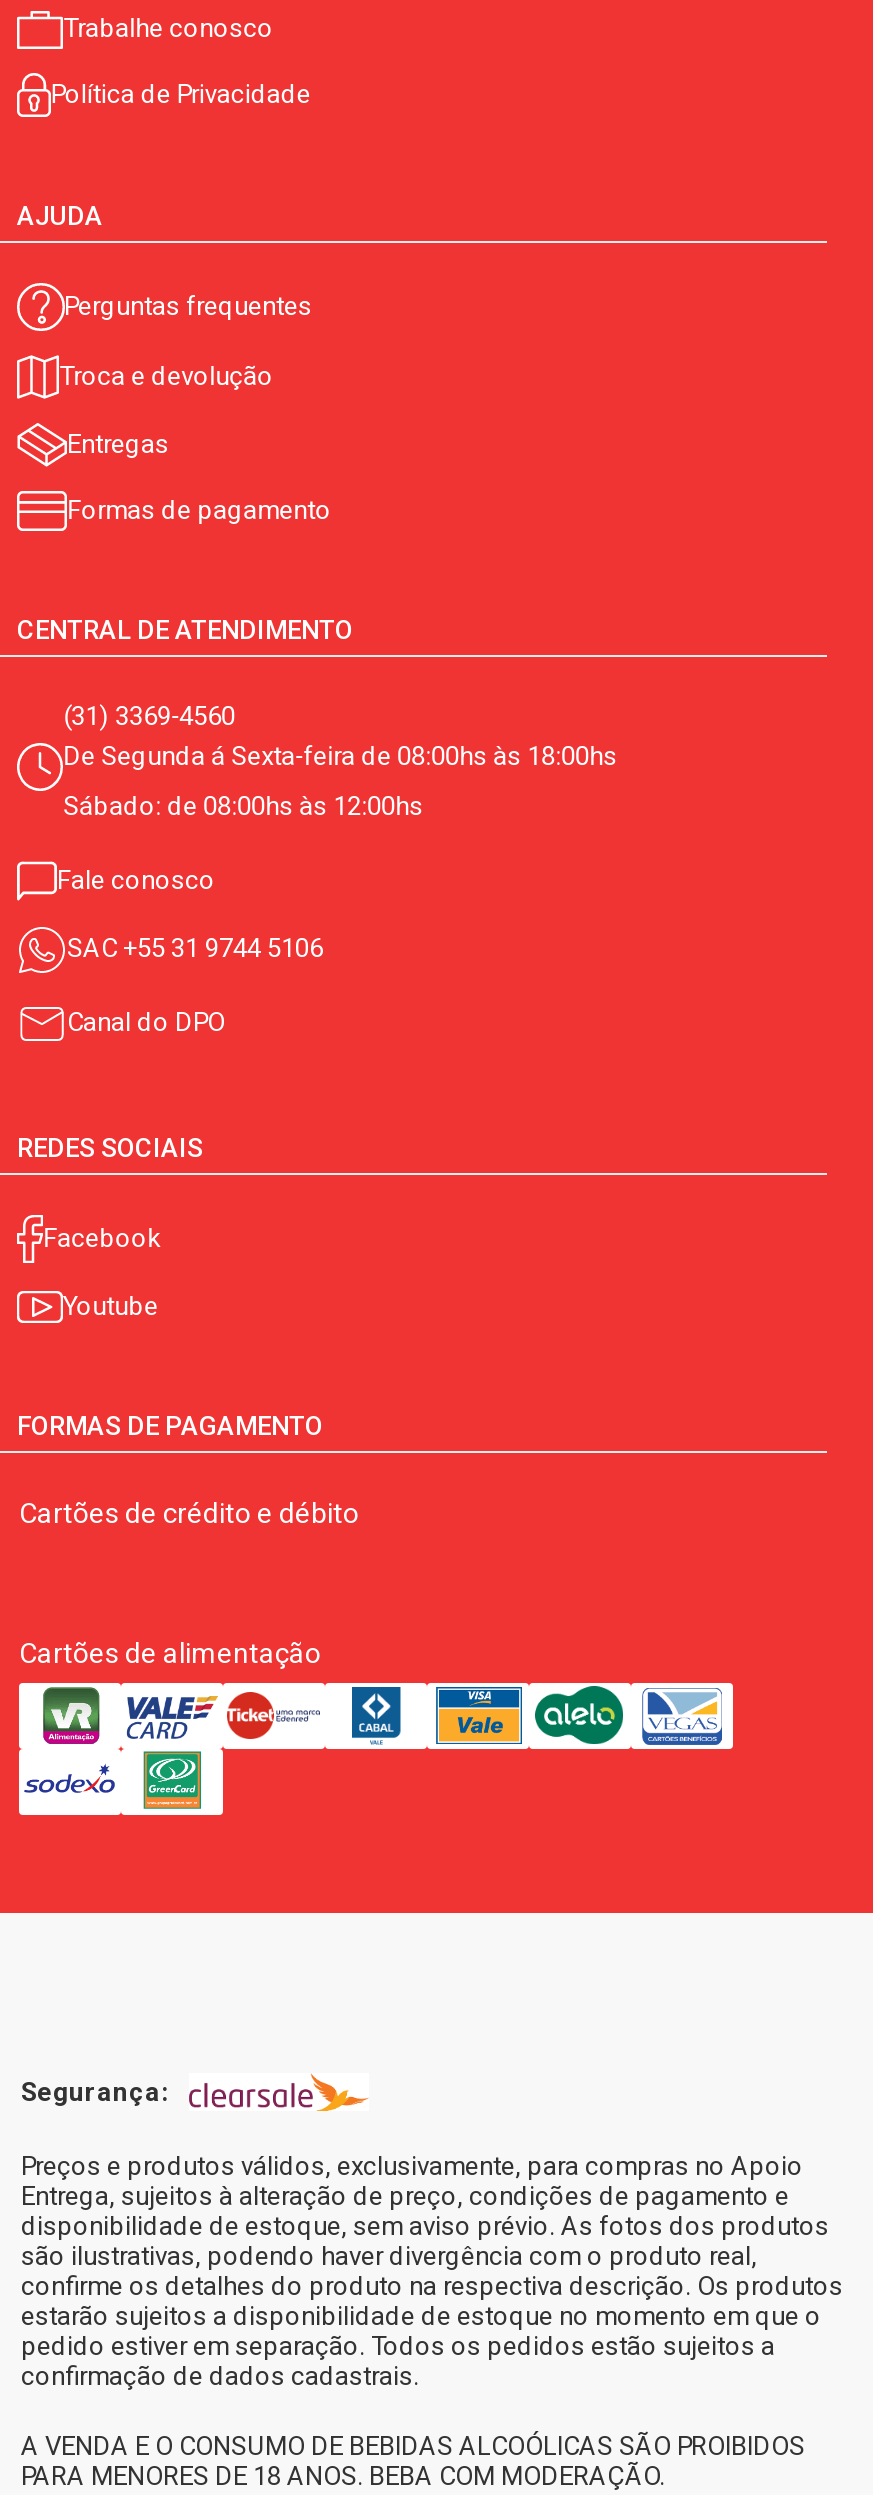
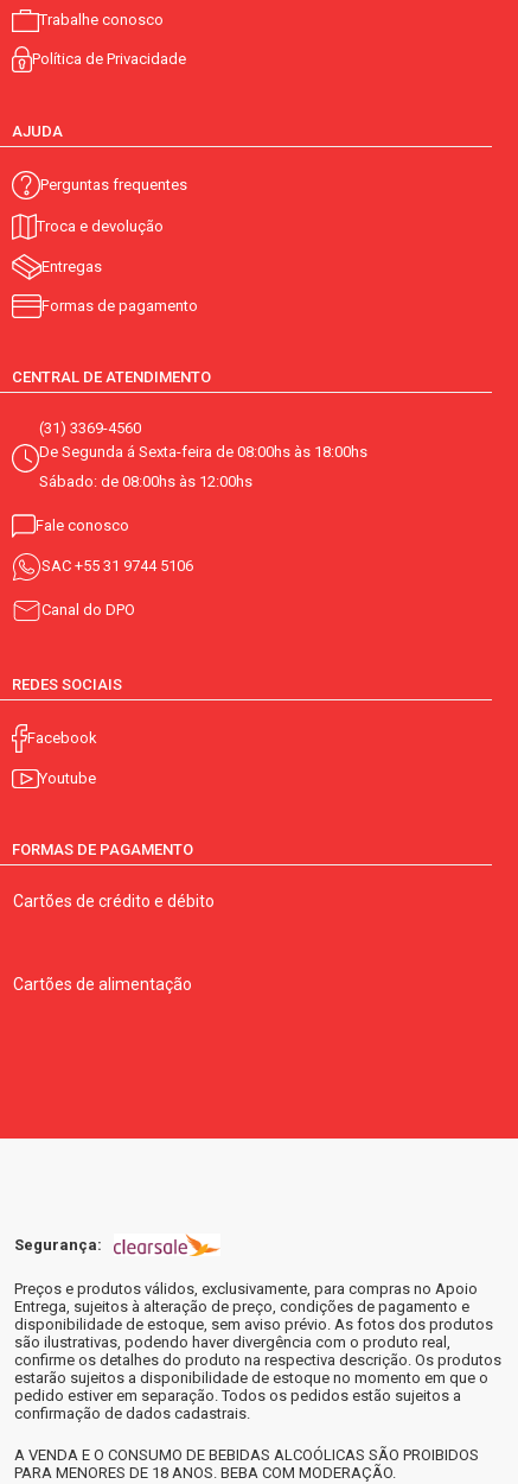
- [image]
